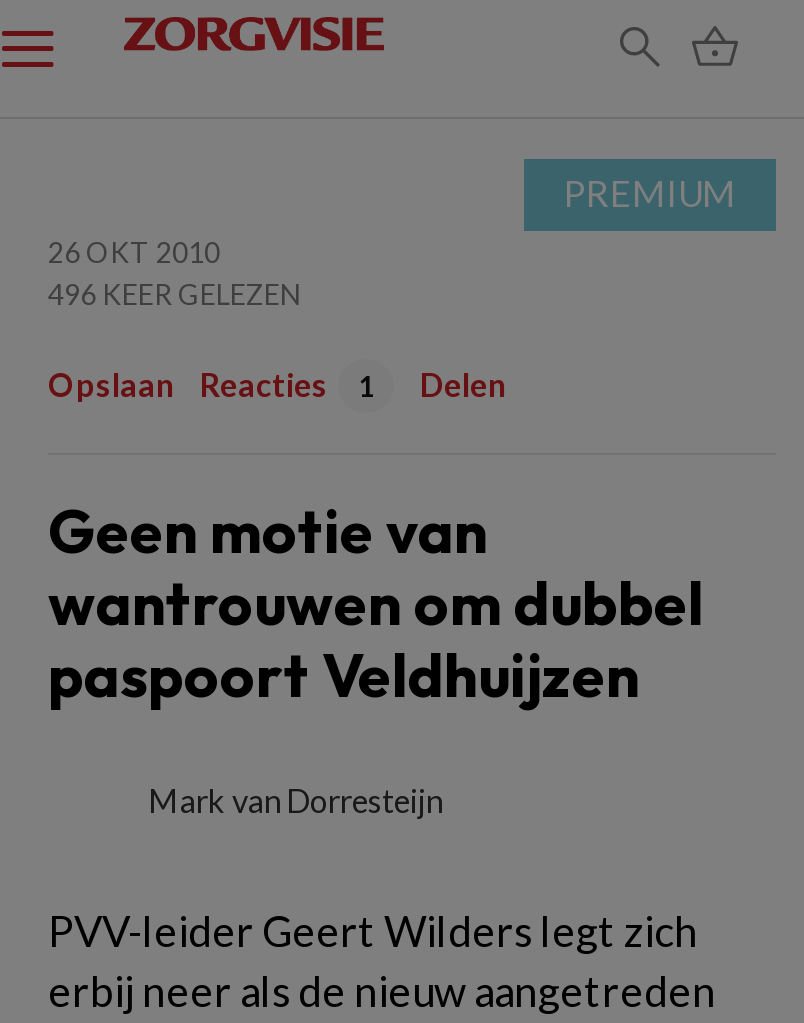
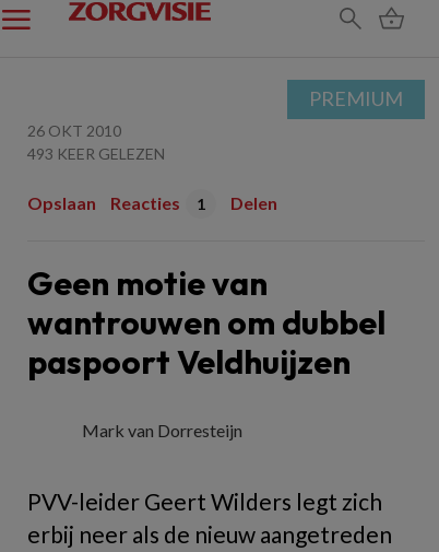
- 496 KEER GELEZEN
+ 493 KEER GELEZEN
